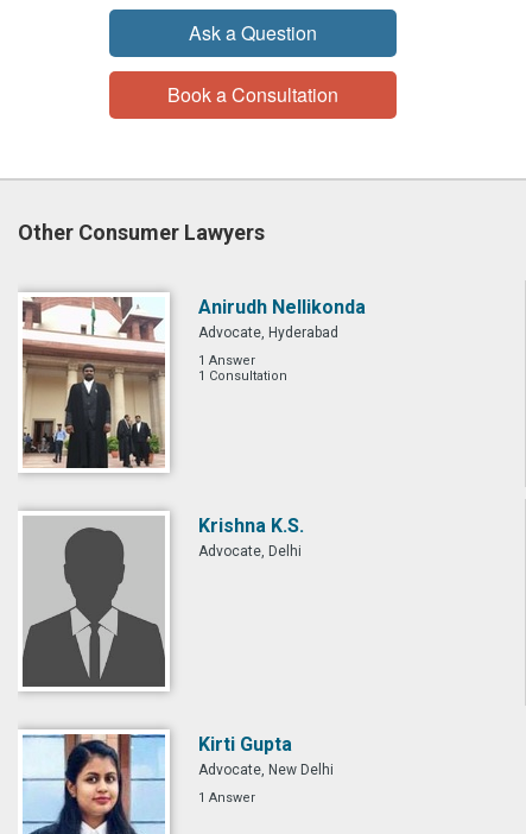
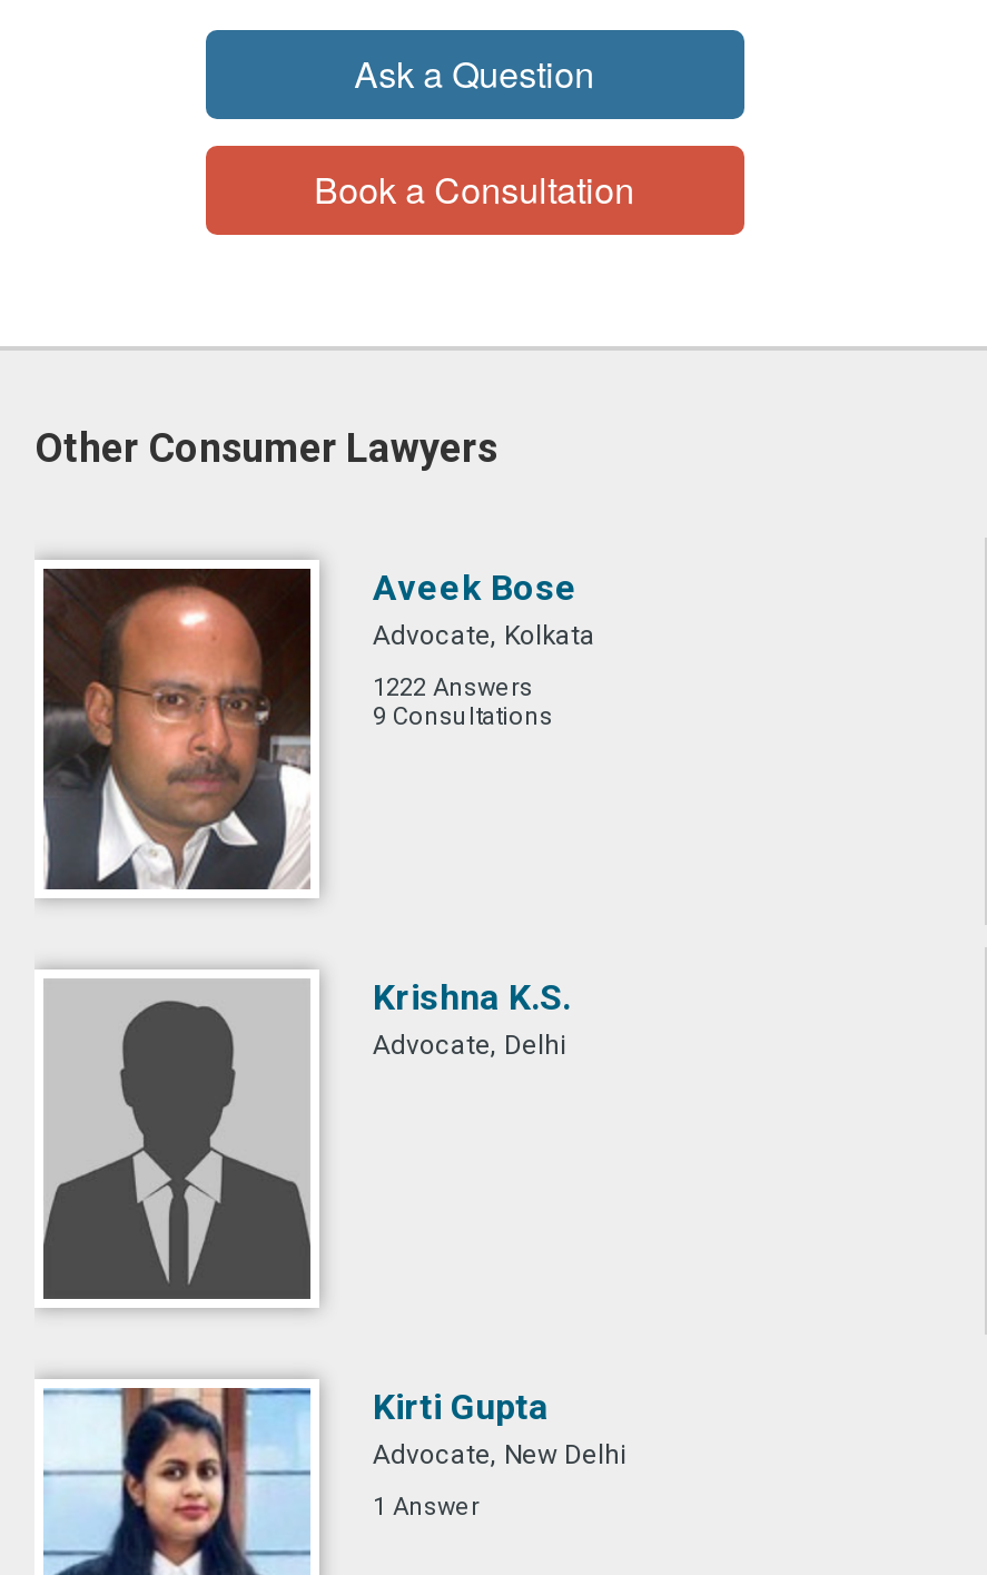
- [image]
- Anirudh Nellikonda
- Advocate, Hyderabad
+ [image]
+ Aveek Bose
+ Advocate, Kolkata

- 1 Answer
- 1 Consultation
+ 1222 Answers
+ 9 Consultations
